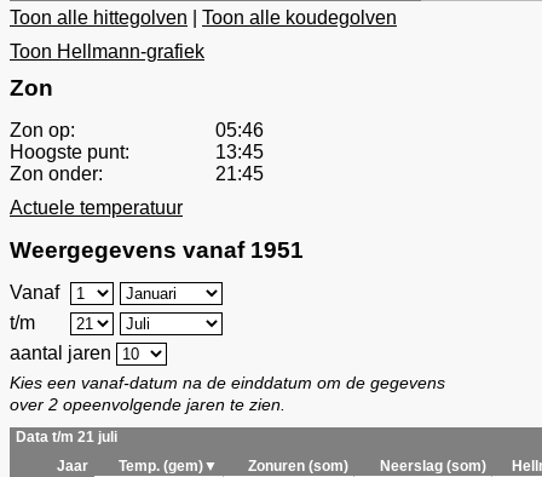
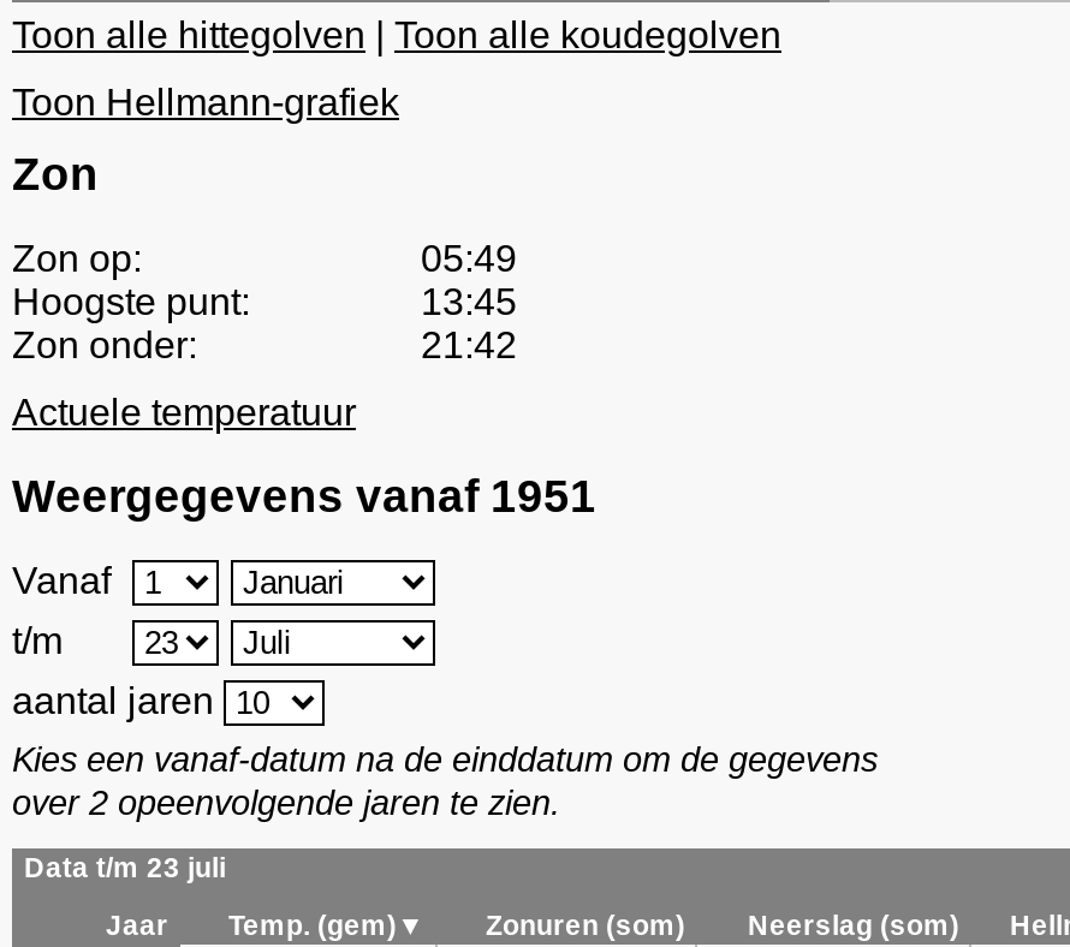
- 05:46
+ 05:49

- 21:45
+ 21:42

- Data t/m 21 juli
+ Data t/m 23 juli
